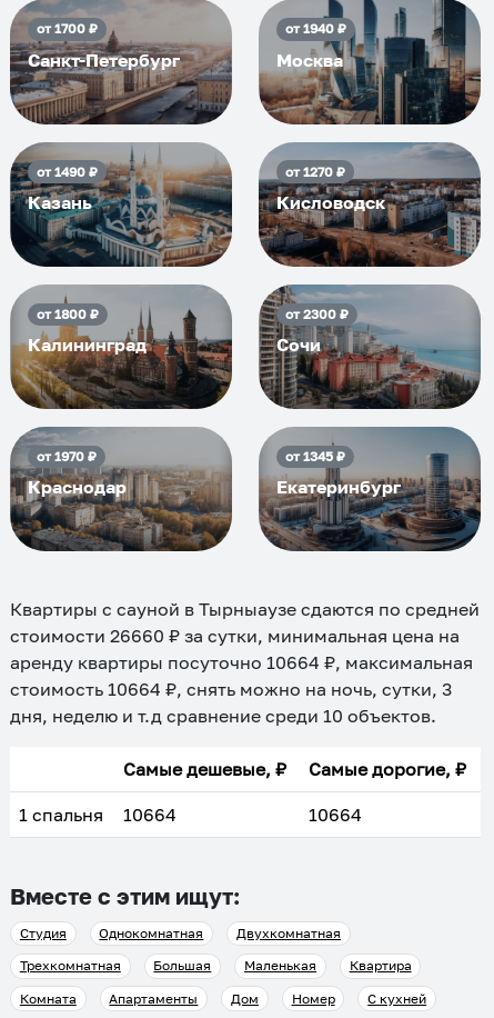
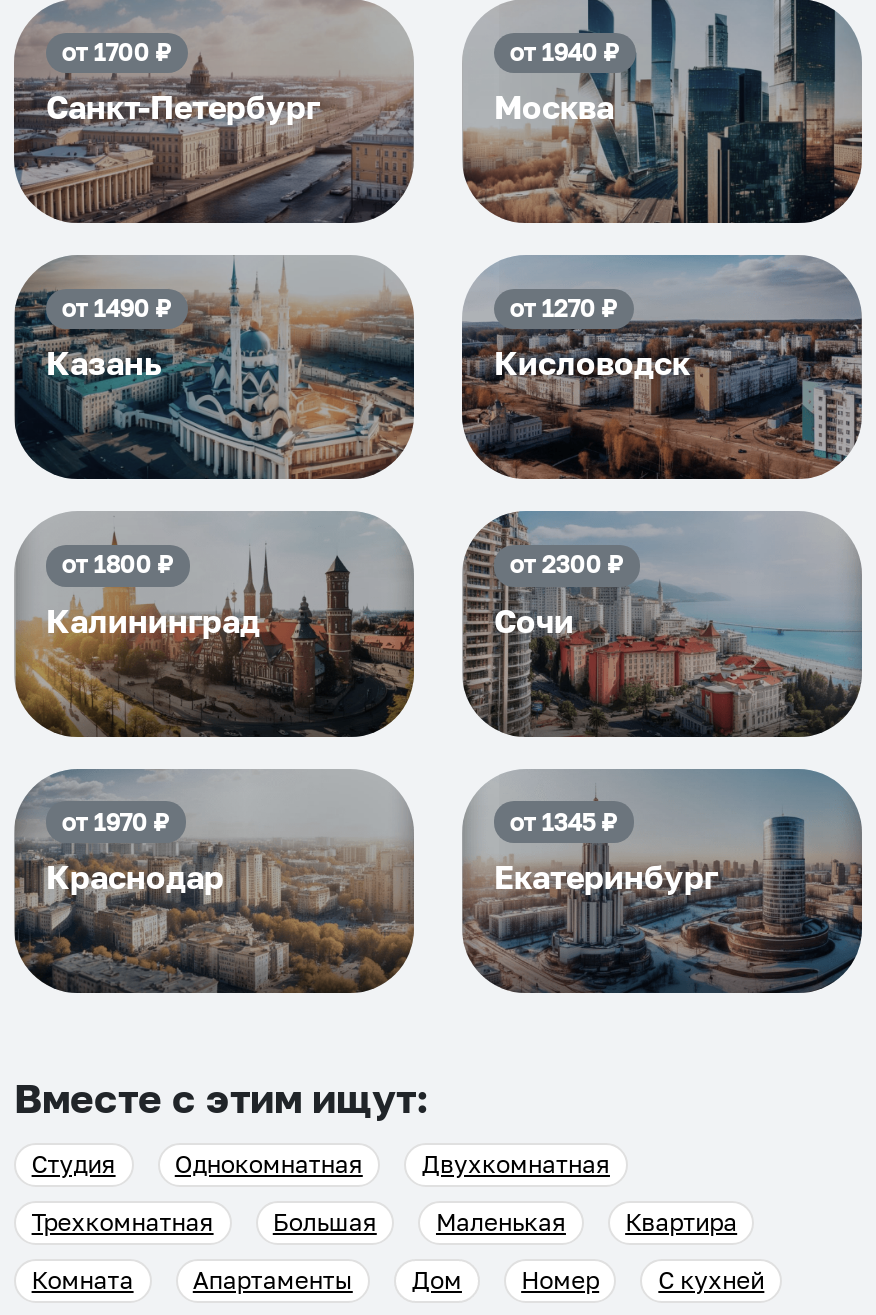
- Квартиры с сауной в Тырныаузе сдаются по средней
- стоимости 26660 ₽ за сутки, минимальная цена на
- аренду квартиры посуточно 10664 ₽, максимальная
- стоимость 10664 ₽, снять можно на ночь, сутки, 3
- дня, неделю и т.д сравнение среди 10 объектов.
- Самые дешевые, ₽
- Самые дорогие, ₽
- 1 спальня
- 10664
- 10664
